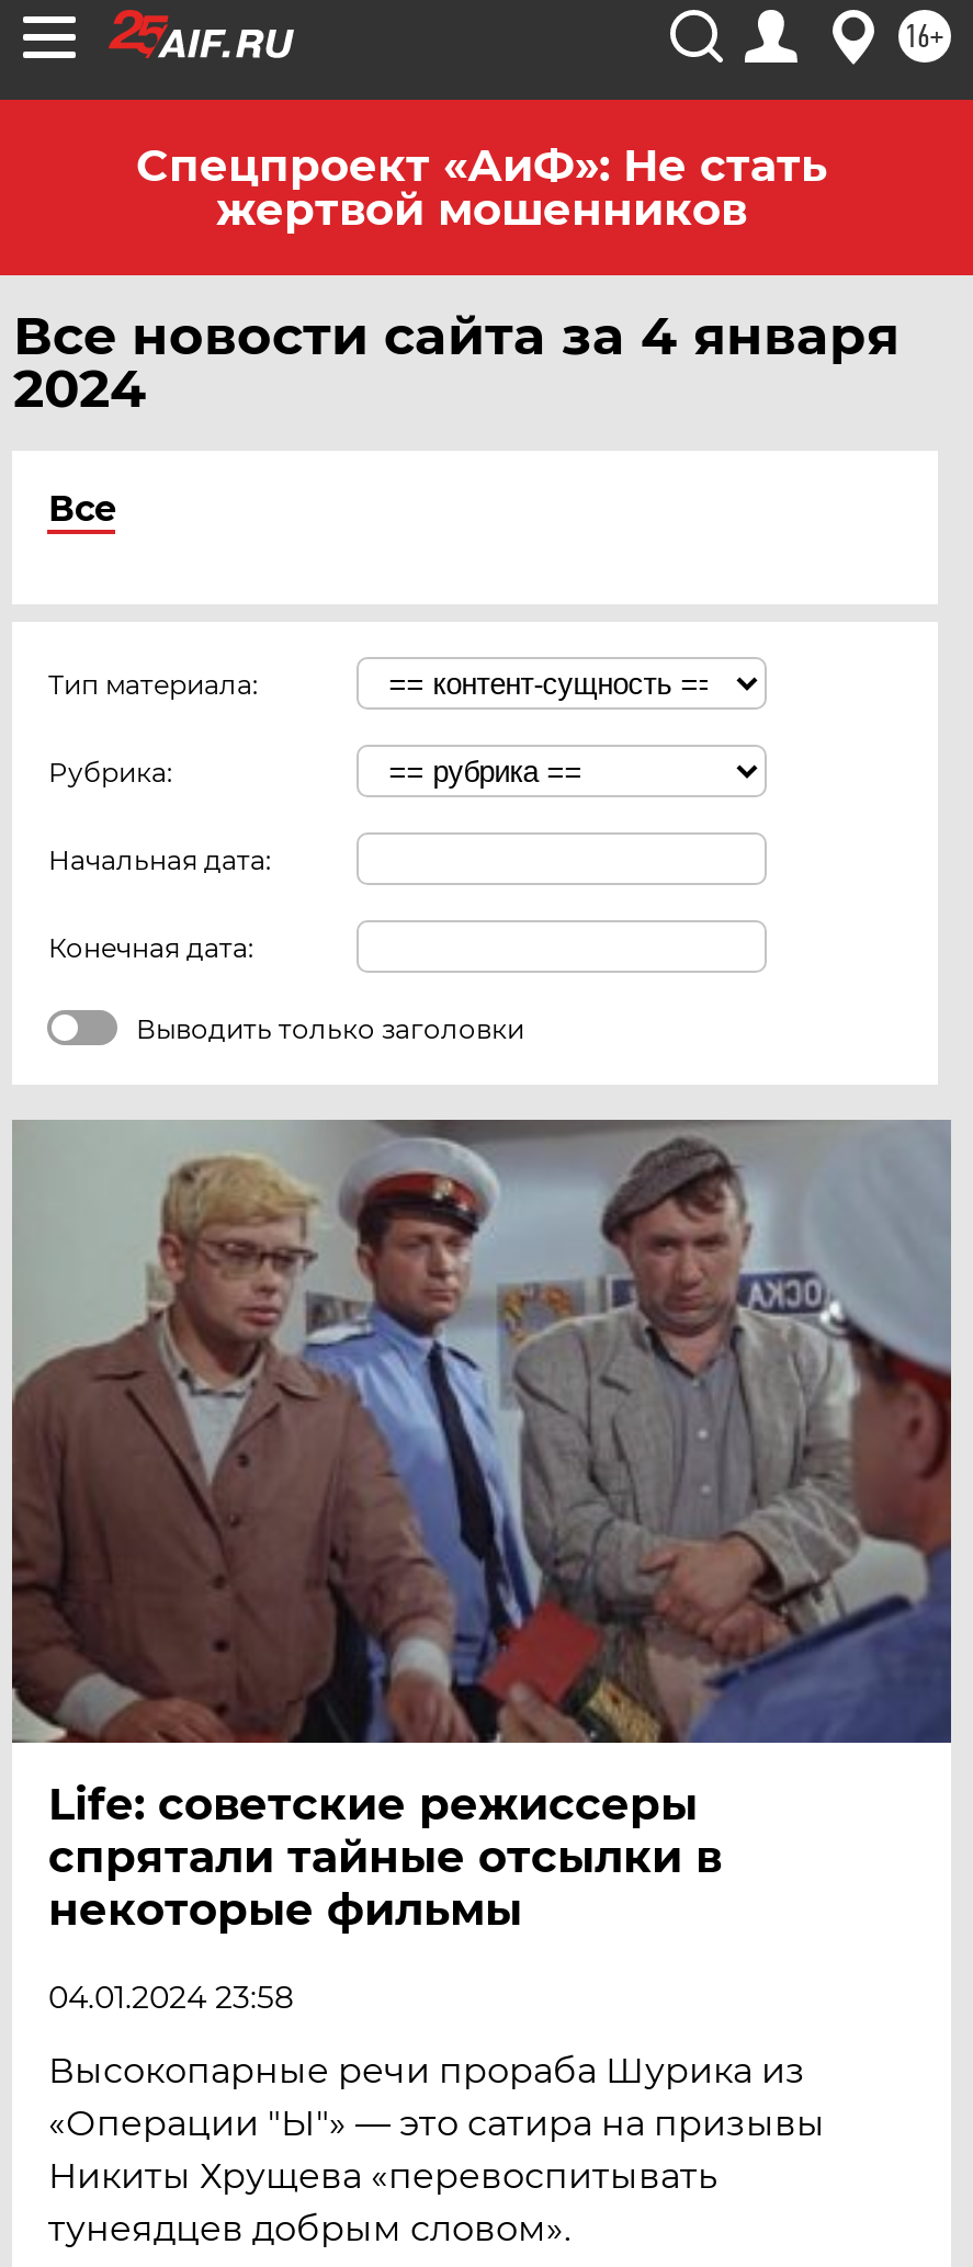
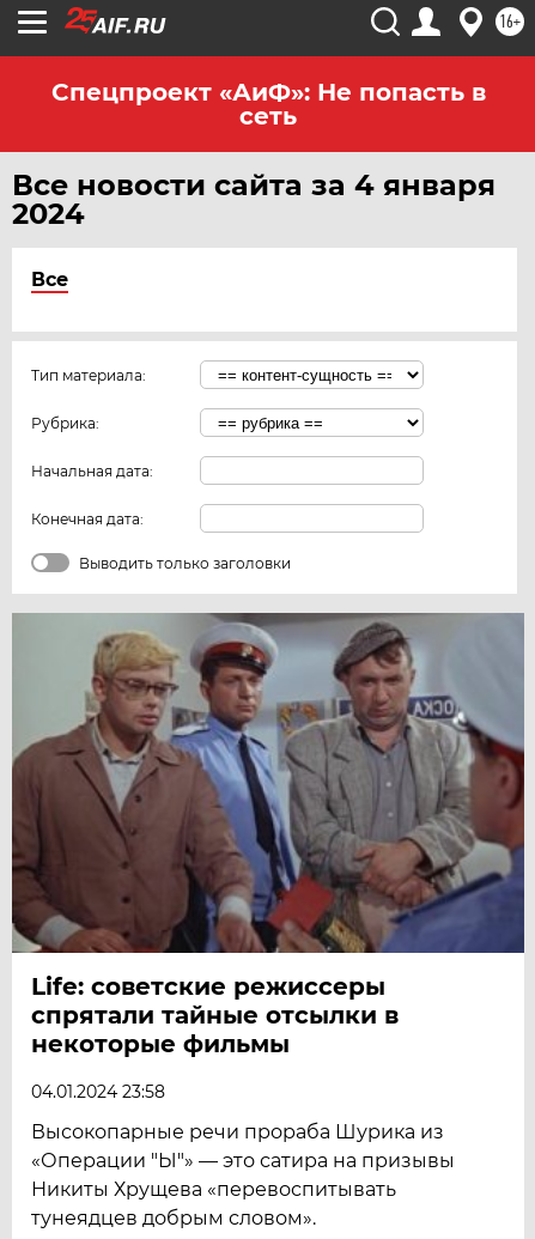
- Спецпроект «АиФ»: Не стать
- жертвой мошенников
+ Спецпроект «АиФ»: Не попасть в
+ сеть
